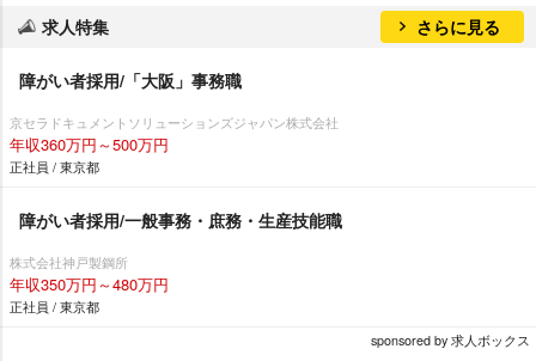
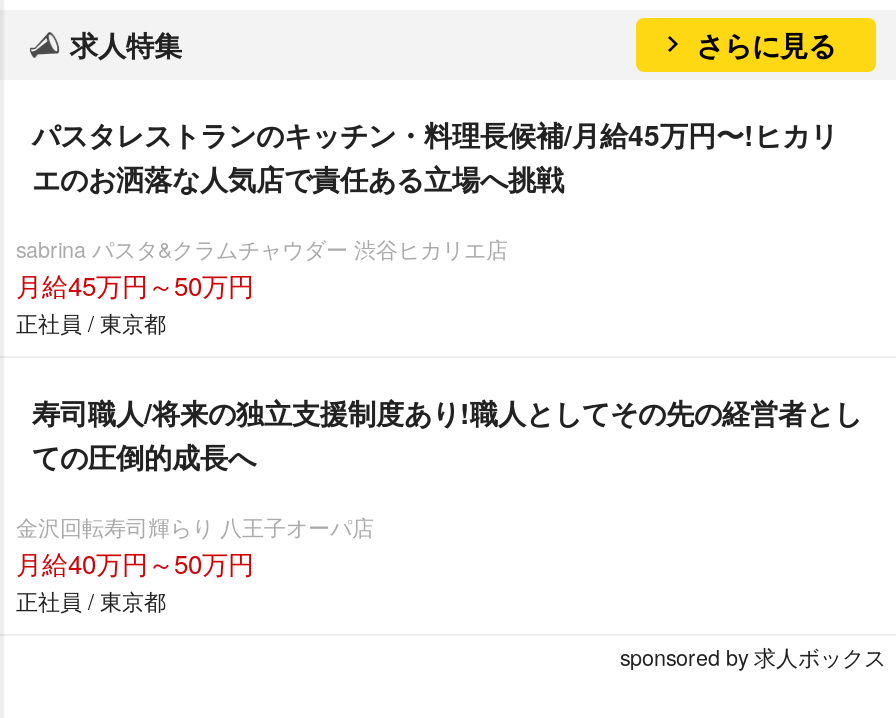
- 障がい者採用/「大阪」事務職
+ パスタレストランのキッチン・料理長候補/月給45万円〜!ヒカリ
+ エのお洒落な人気店で責任ある立場へ挑戦

- 京セラドキュメントソリューションズジャパン株式会社
- 年収360万円～500万円
+ sabrina パスタ&クラムチャウダー 渋谷ヒカリエ店
+ 月給45万円～50万円

- 障がい者採用/一般事務・庶務・生産技能職
+ 寿司職人/将来の独立支援制度あり!職人としてその先の経営者とし
+ ての圧倒的成長へ

- 株式会社神戸製鋼所
- 年収350万円～480万円
+ 金沢回転寿司輝らり 八王子オーパ店
+ 月給40万円～50万円
